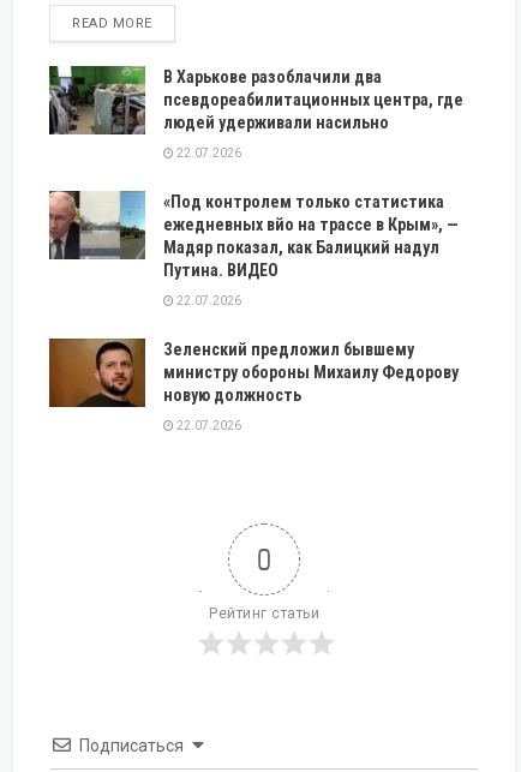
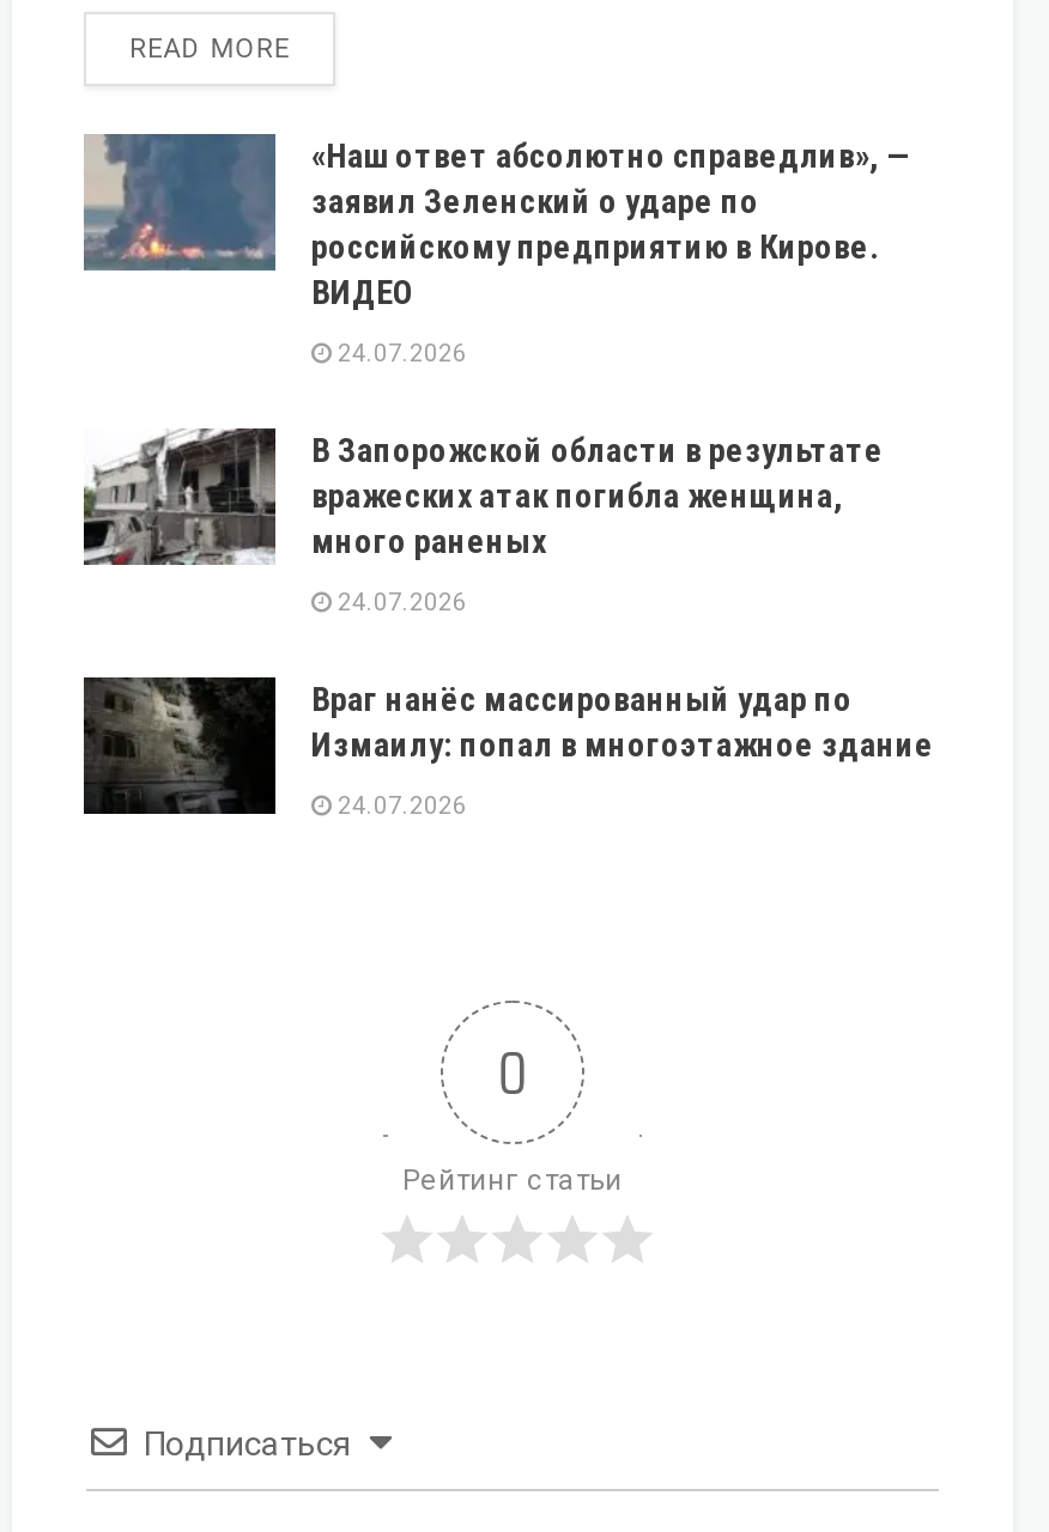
- [image]
- В Харькове разоблачили два
- псевдореабилитационных центра, где
- людей удерживали насильно
+ [image]
+ «Наш ответ абсолютно справедлив», —
+ заявил Зеленский о ударе по
+ российскому предприятию в Кирове.
+ ВИДЕО

- 22.07.2026
+ 24.07.2026

- [image]
- «Под контролем только статистика
- ежедневных вйо на трассе в Крым», —
- Мадяр показал, как Балицкий надул
- Путина. ВИДЕО
+ [image]
+ В Запорожской области в результате
+ вражеских атак погибла женщина,
+ много раненых

- 22.07.2026
+ 24.07.2026

- [image]
- Зеленский предложил бывшему
- министру обороны Михаилу Федорову
- новую должность
+ [image]
+ Враг нанёс массированный удар по
+ Измаилу: попал в многоэтажное здание

- 22.07.2026
+ 24.07.2026
